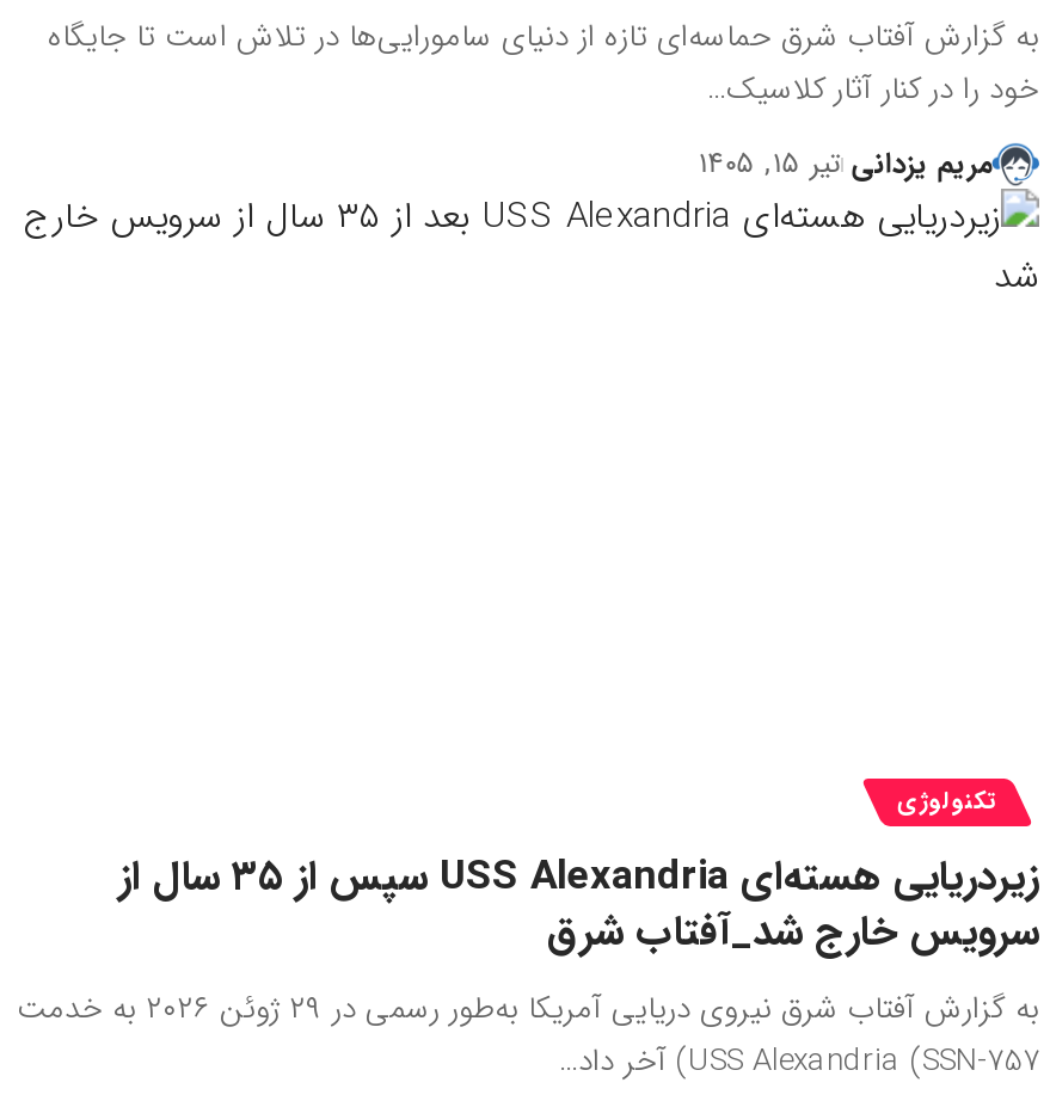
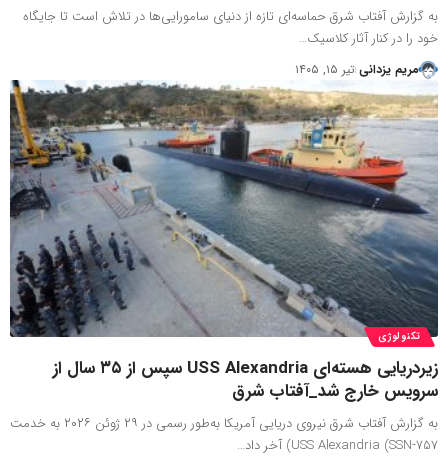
+ [image]
